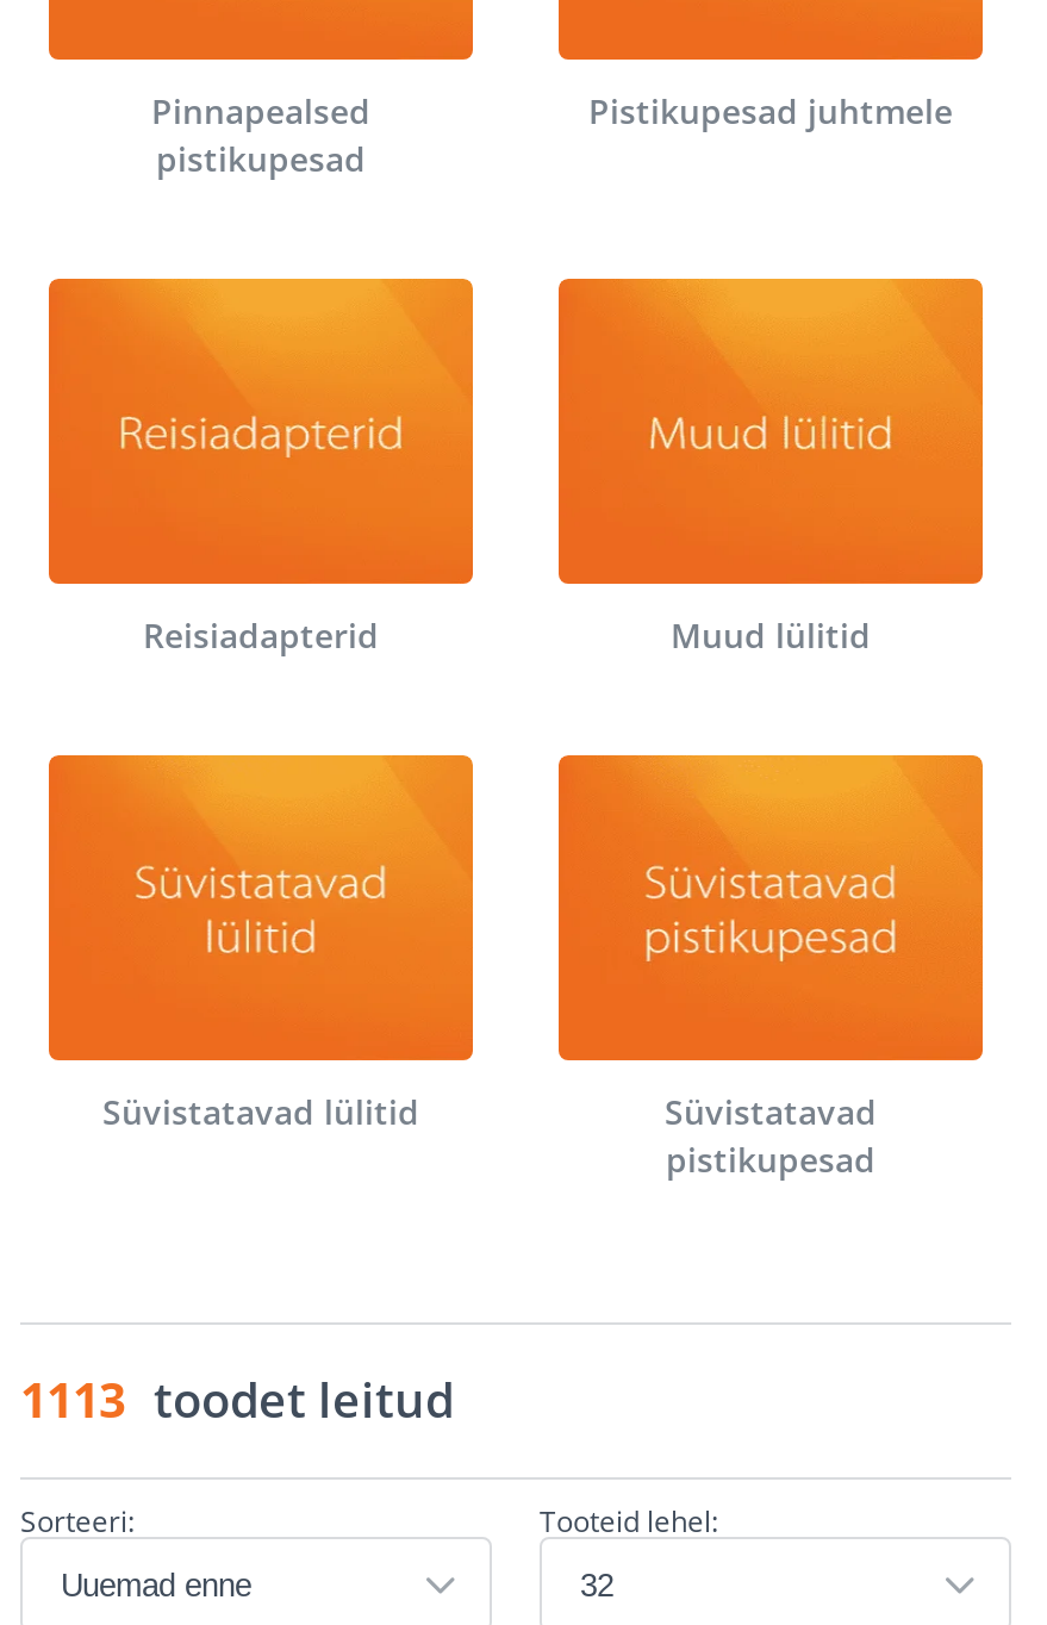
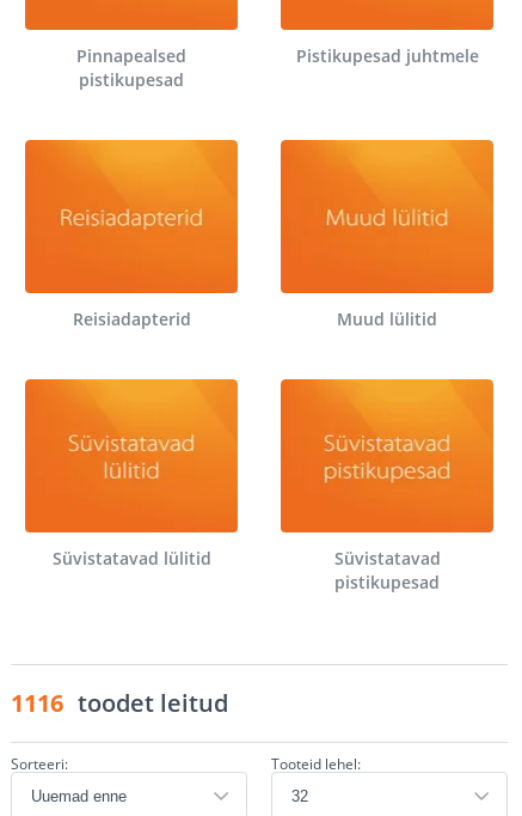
- 1113 toodet leitud
+ 1116 toodet leitud
